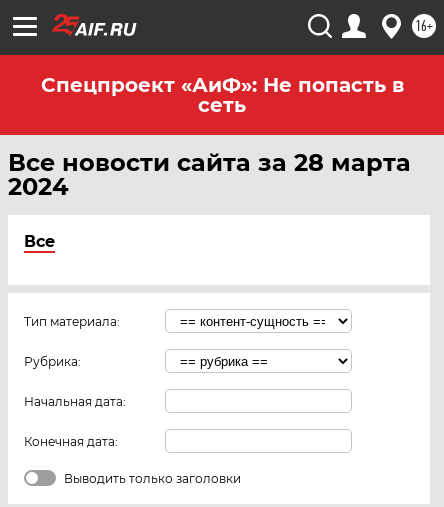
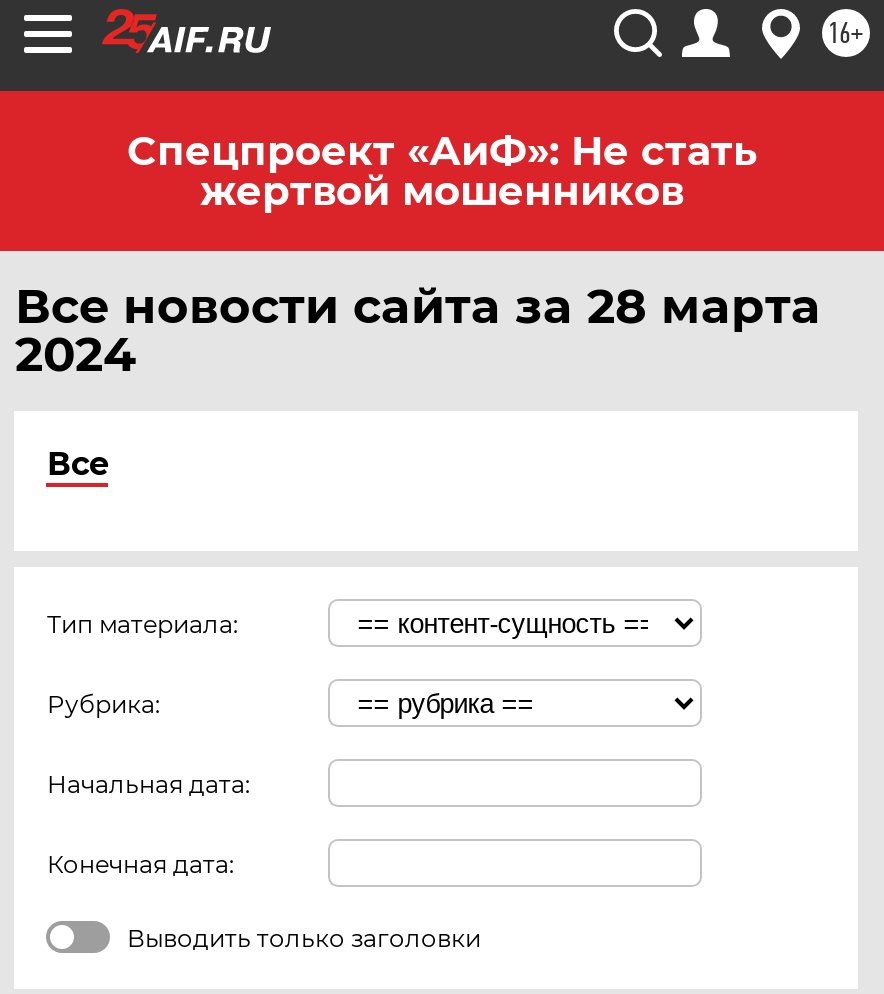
- Спецпроект «АиФ»: Не попасть в
- сеть
+ Спецпроект «АиФ»: Не стать
+ жертвой мошенников
